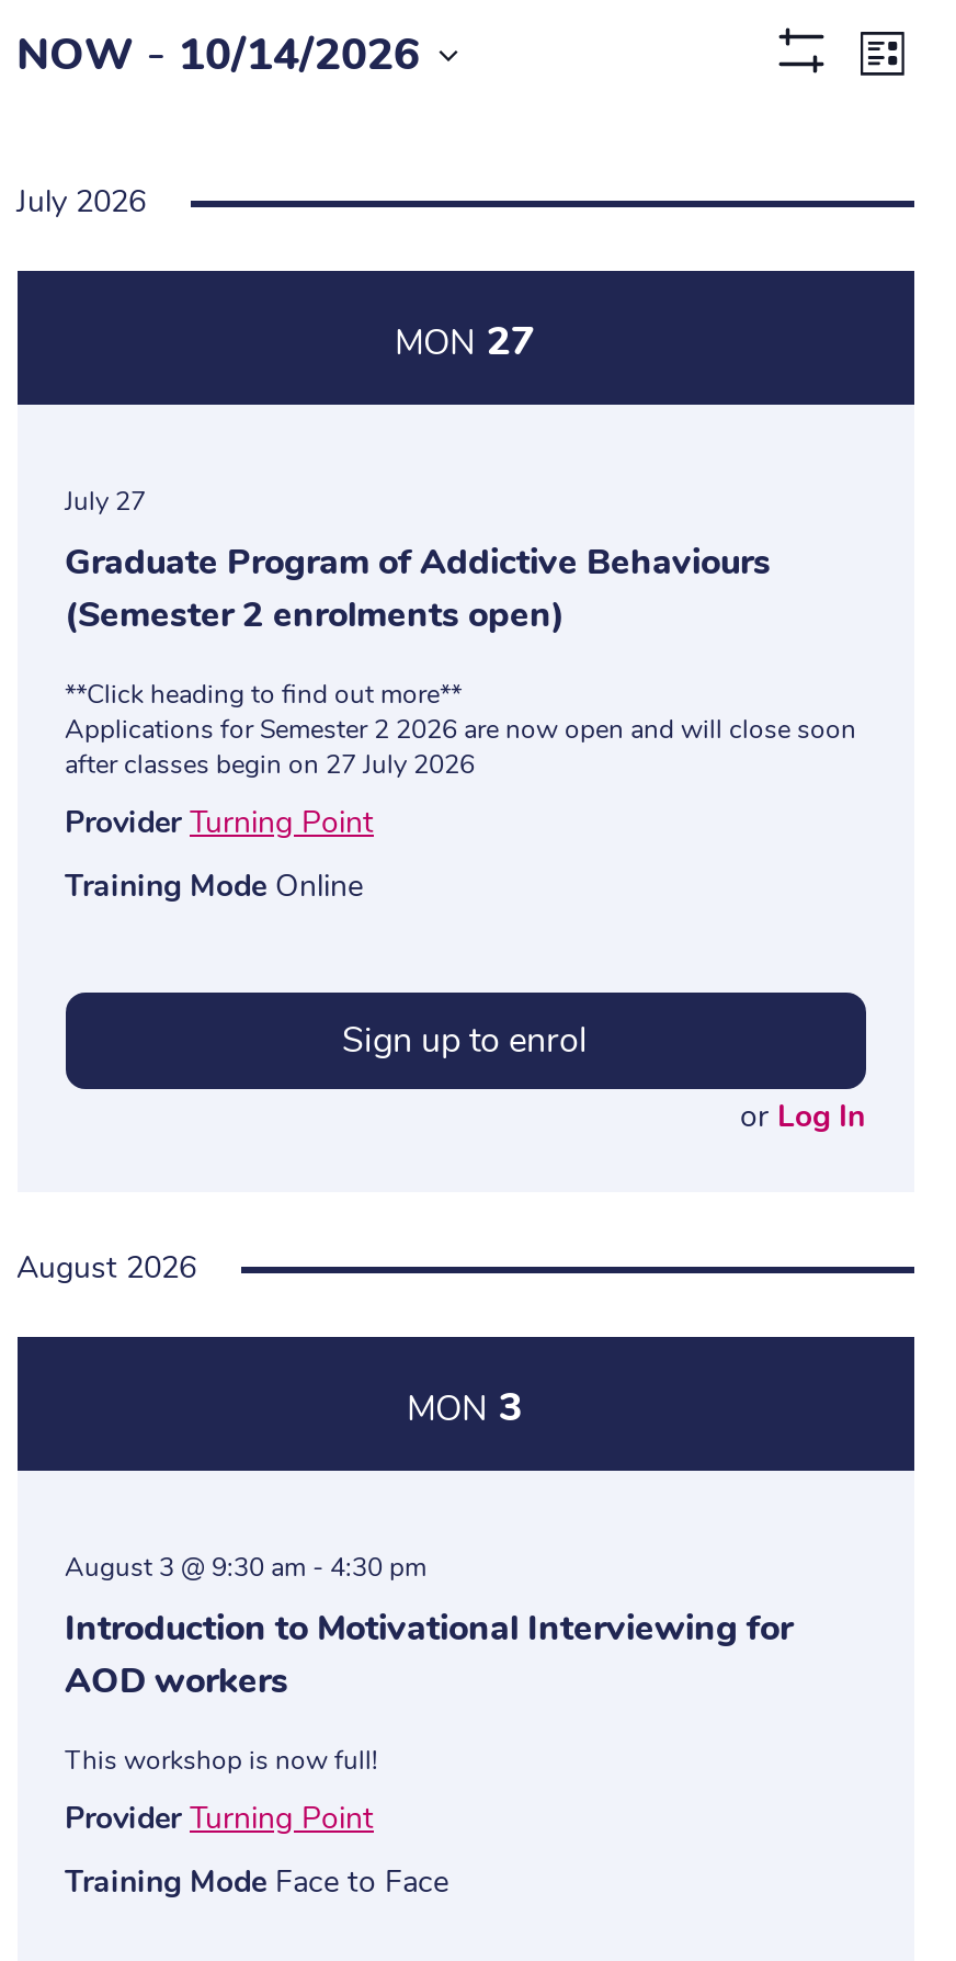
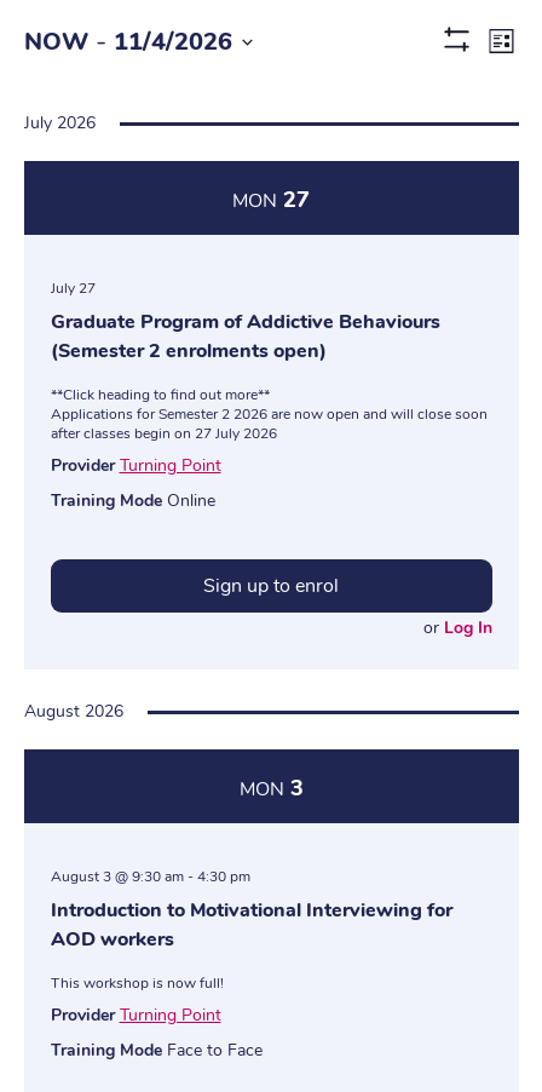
- NOW - 10/14/2026
+ NOW - 11/4/2026
